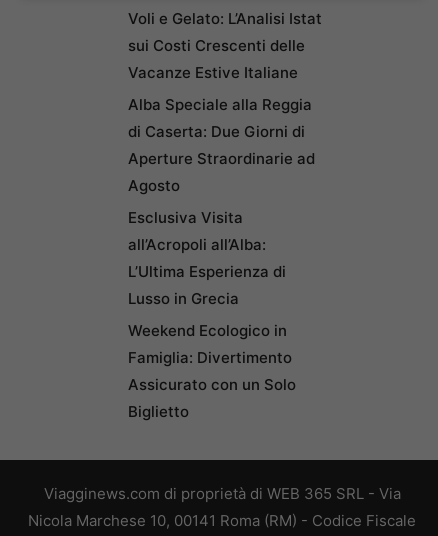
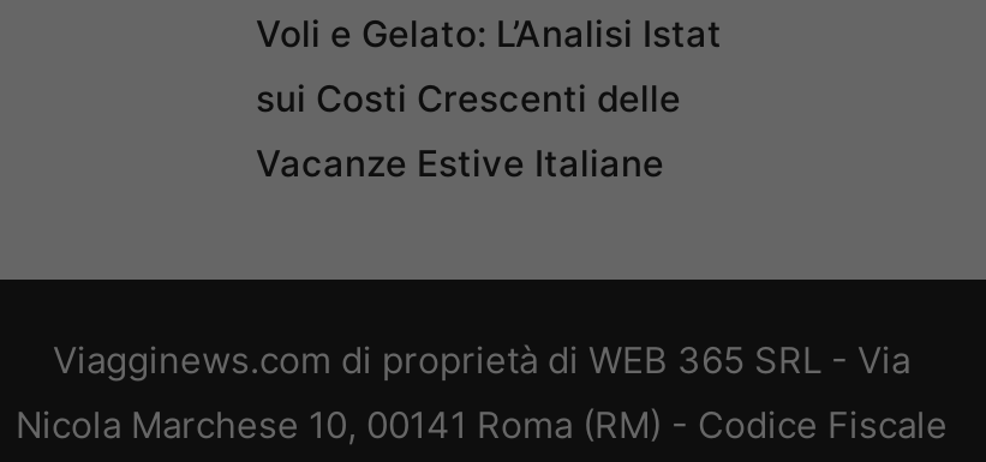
- Alba Speciale alla Reggia
- di Caserta: Due Giorni di
- Aperture Straordinarie ad
- Agosto
- Esclusiva Visita
- all’Acropoli all’Alba:
- L’Ultima Esperienza di
- Lusso in Grecia
- Weekend Ecologico in
- Famiglia: Divertimento
- Assicurato con un Solo
- Biglietto
